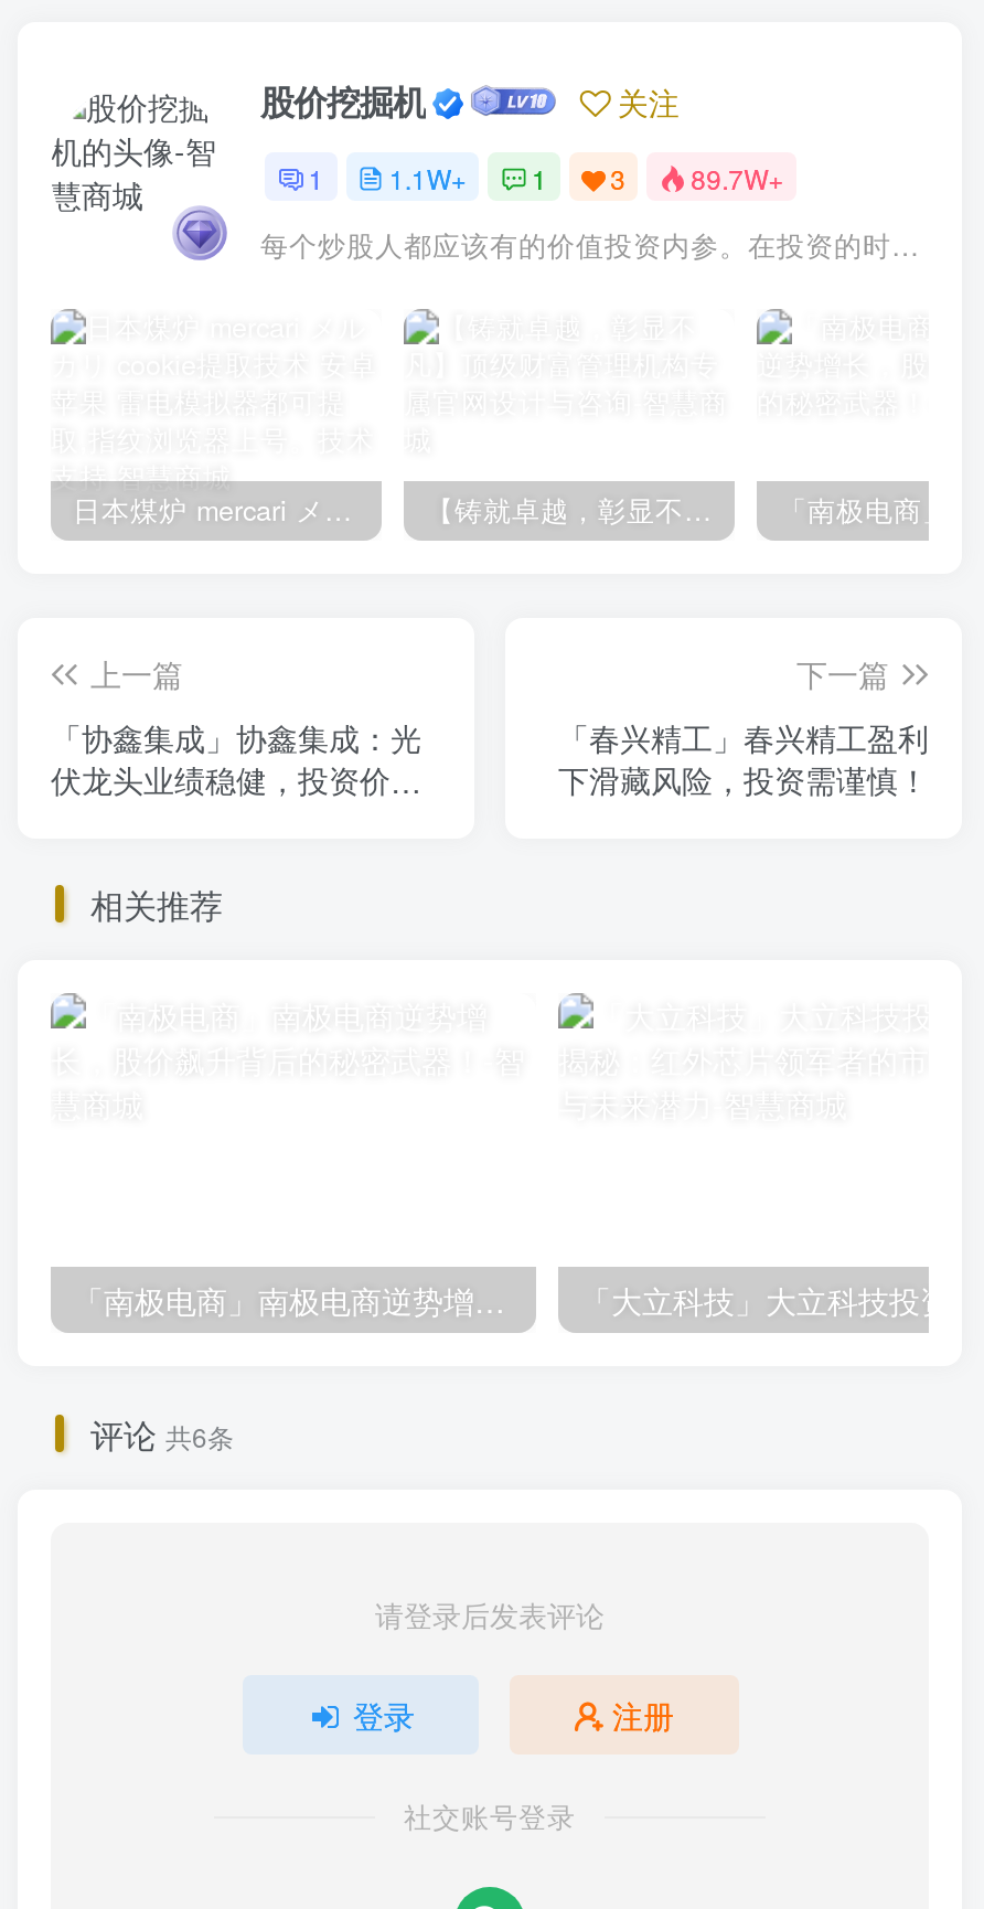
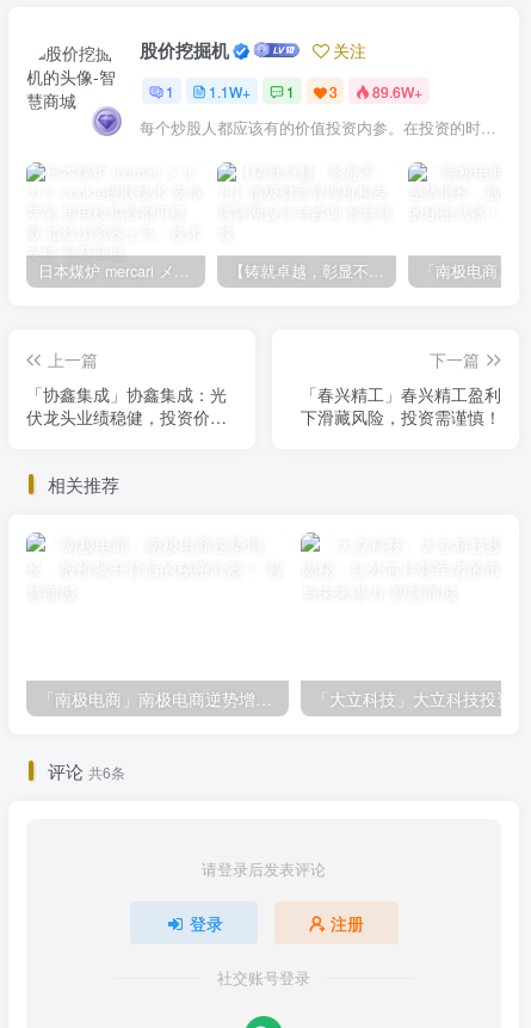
- 1 1.1W+ 1 3 89.7W+
+ 1 1.1W+ 1 3 89.6W+
